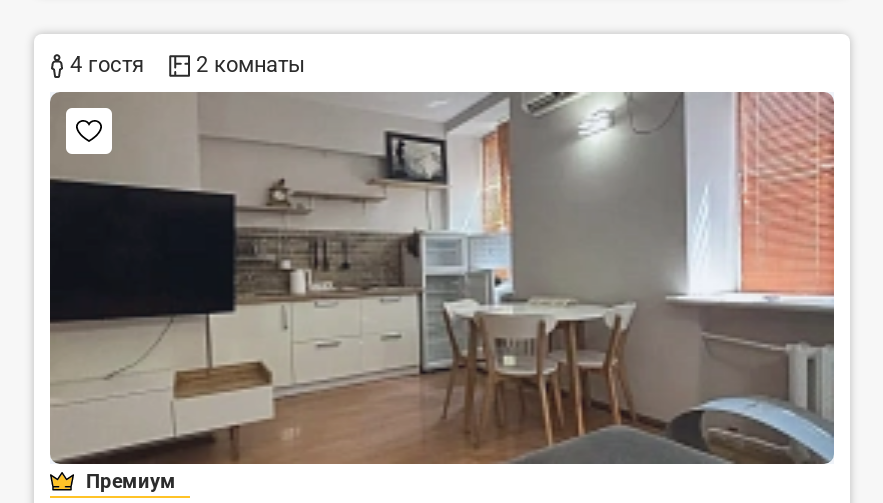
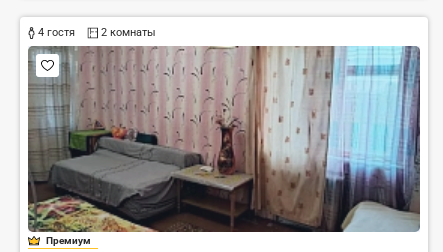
- [image]
+ [image]
